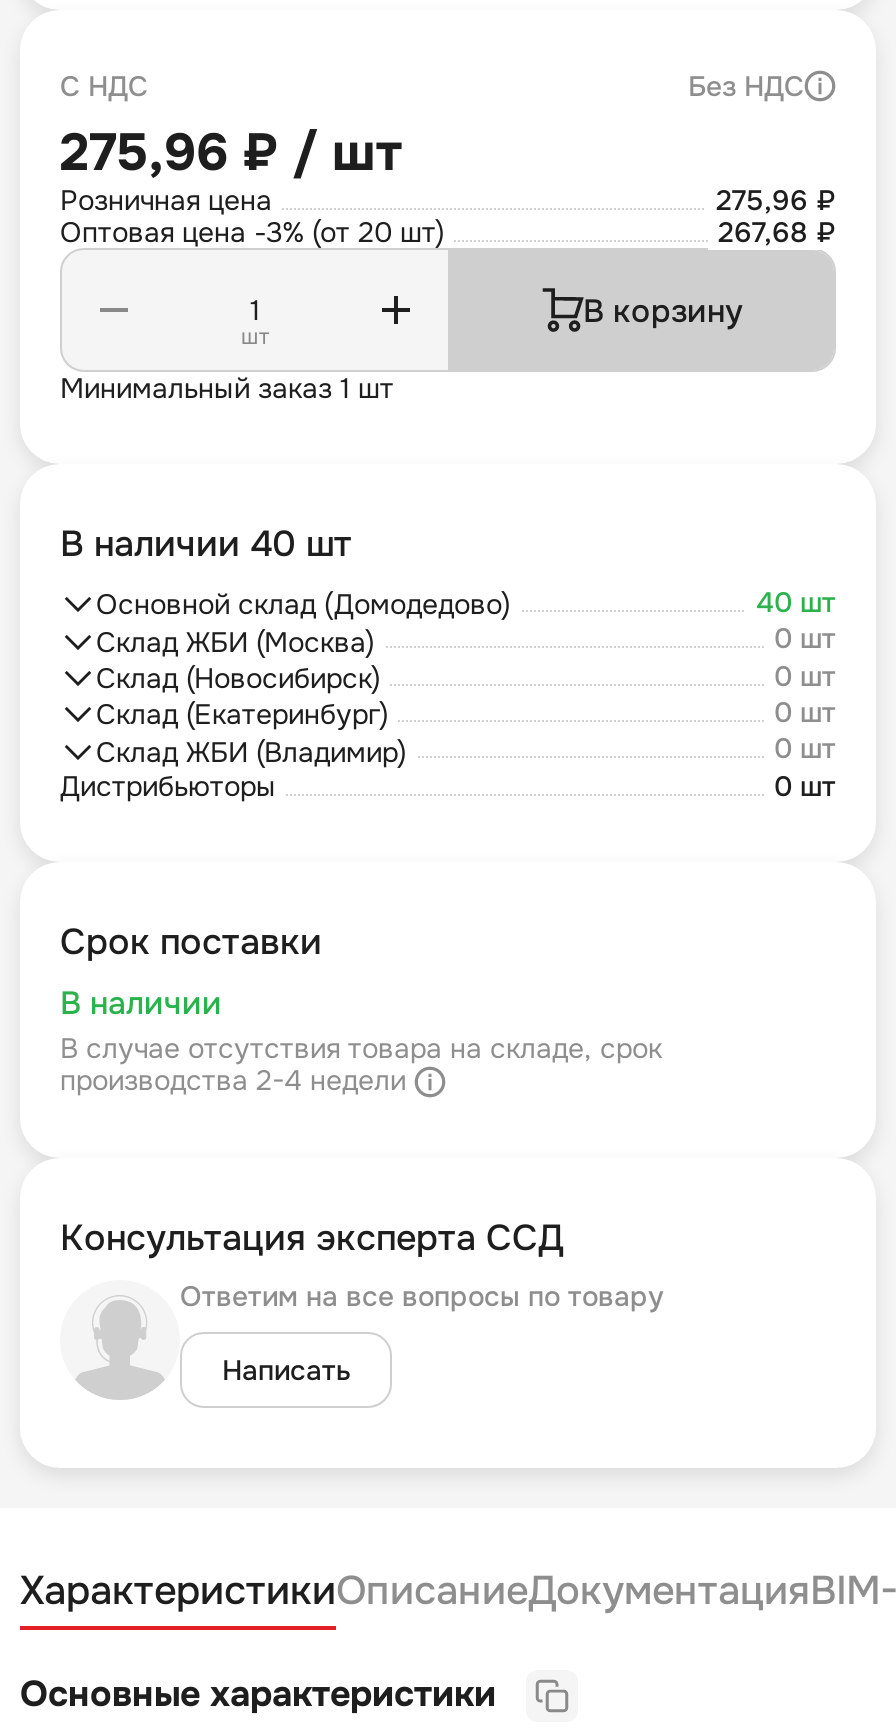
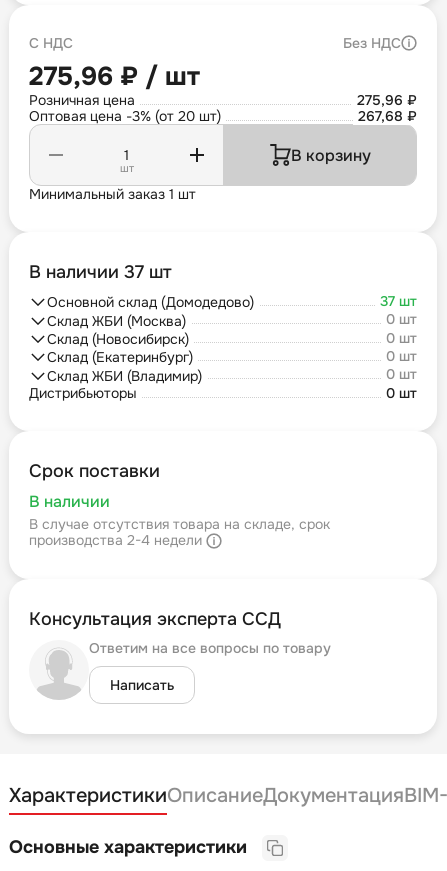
- В наличии 40 шт
+ В наличии 37 шт

- 40 шт
+ 37 шт
